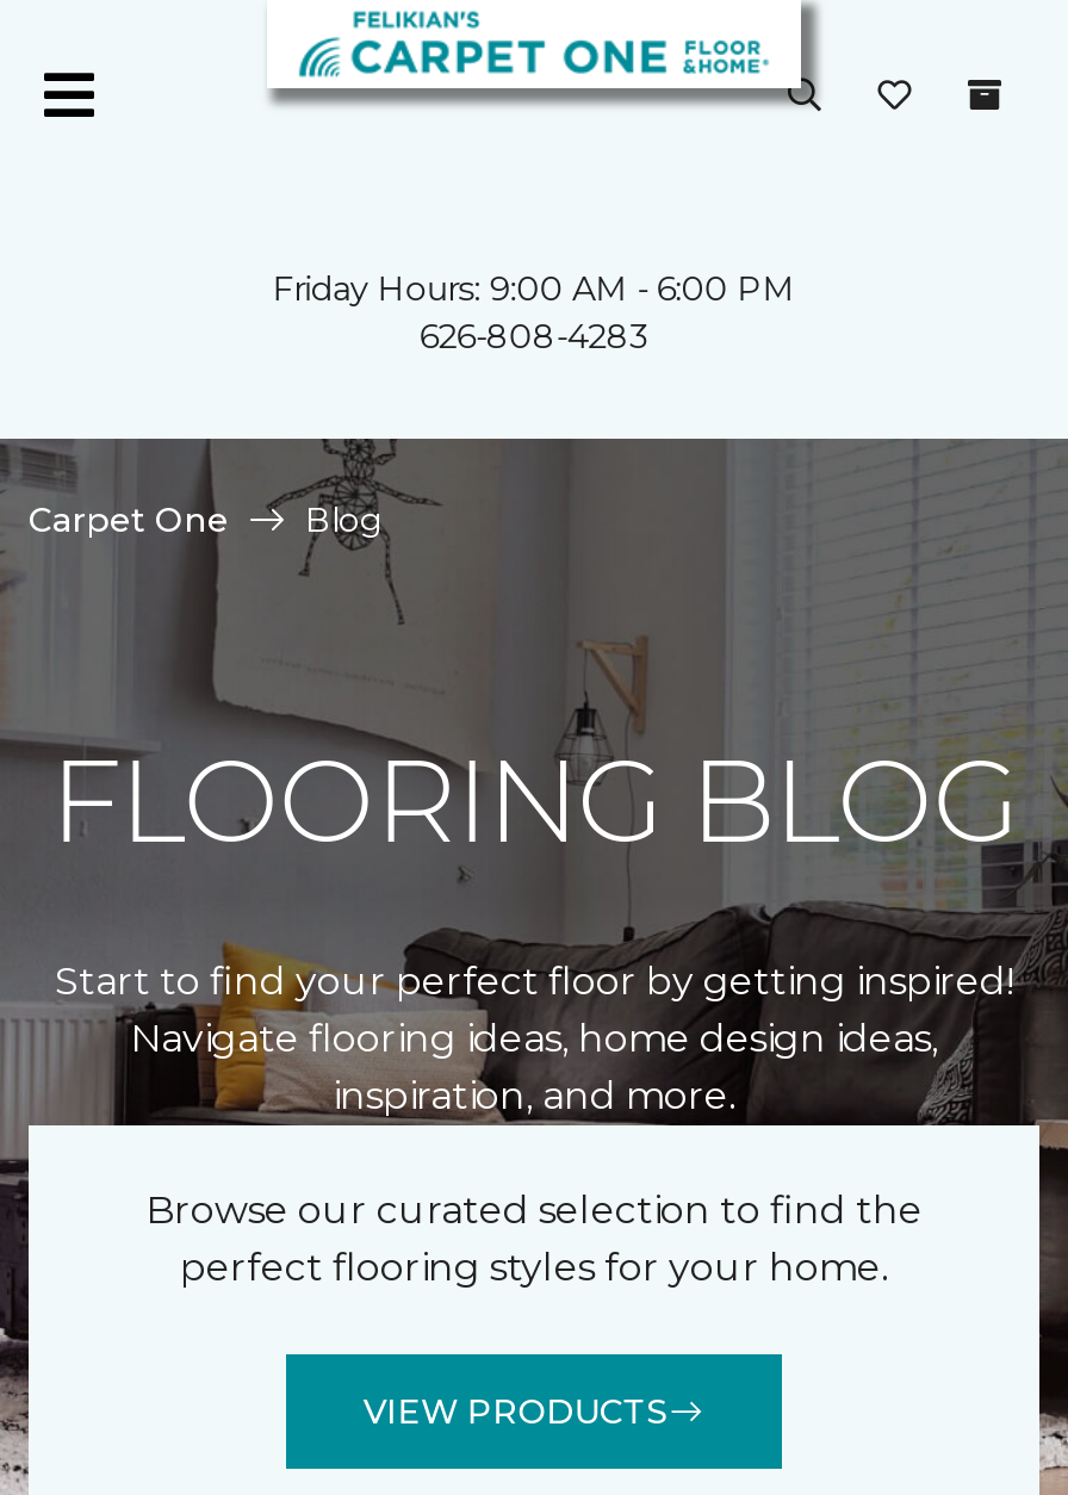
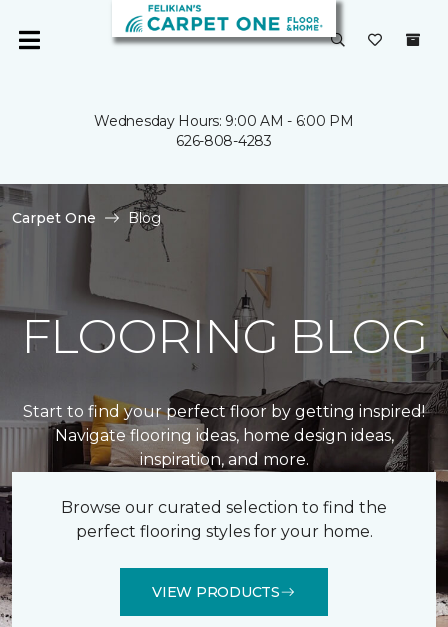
- Friday Hours: 9:00 AM - 6:00 PM
+ Wednesday Hours: 9:00 AM - 6:00 PM
